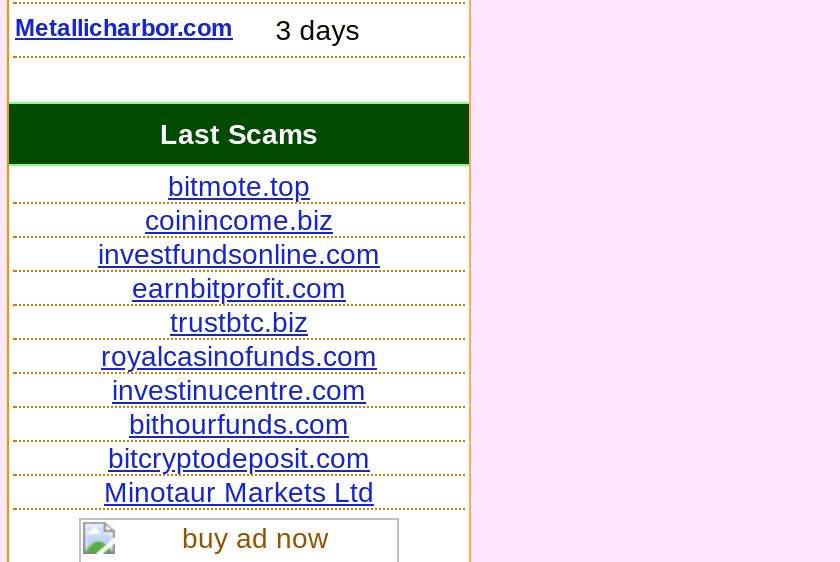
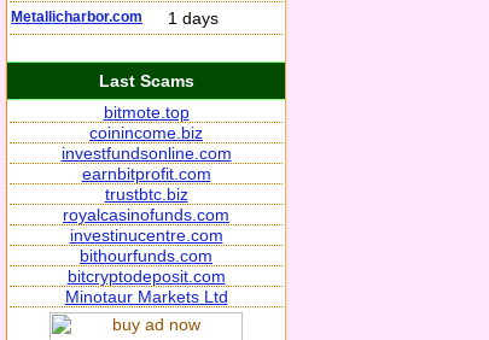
- Metallicharbor.com 3 days
+ Metallicharbor.com 1 days
